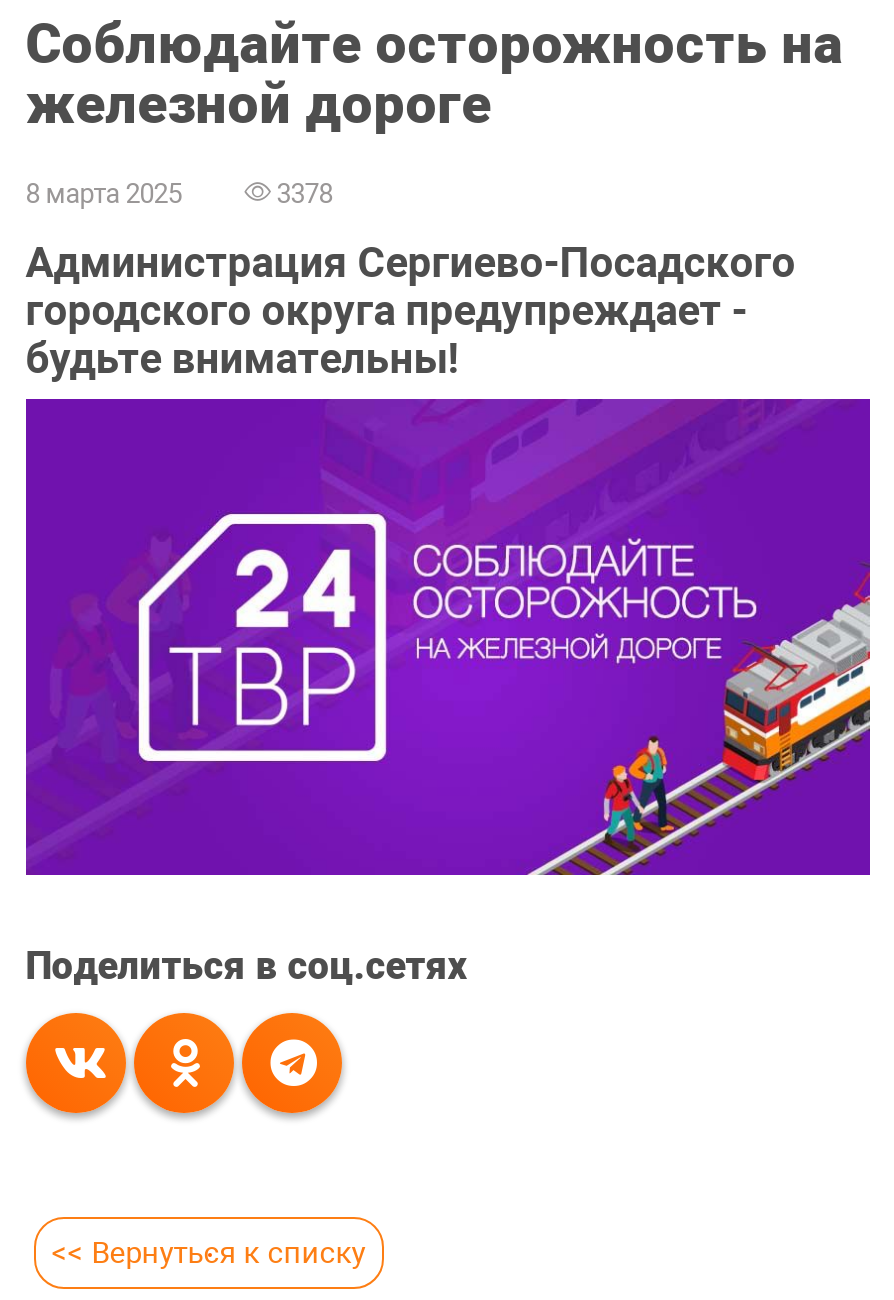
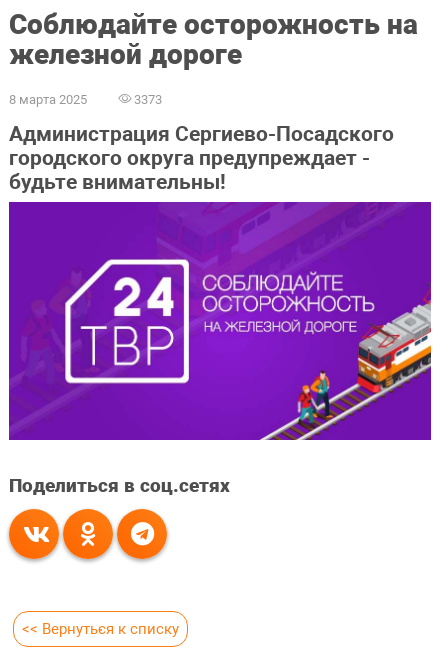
- 3378
+ 3373
